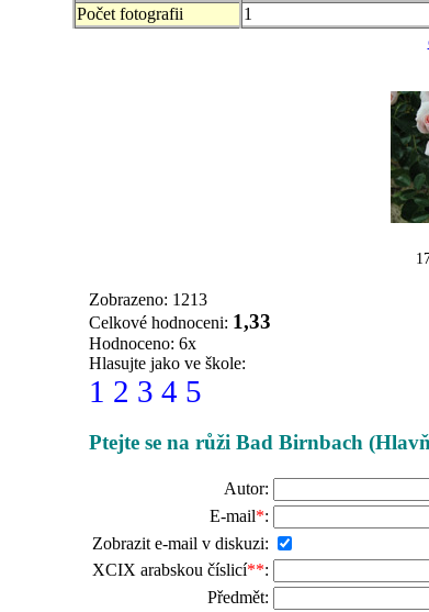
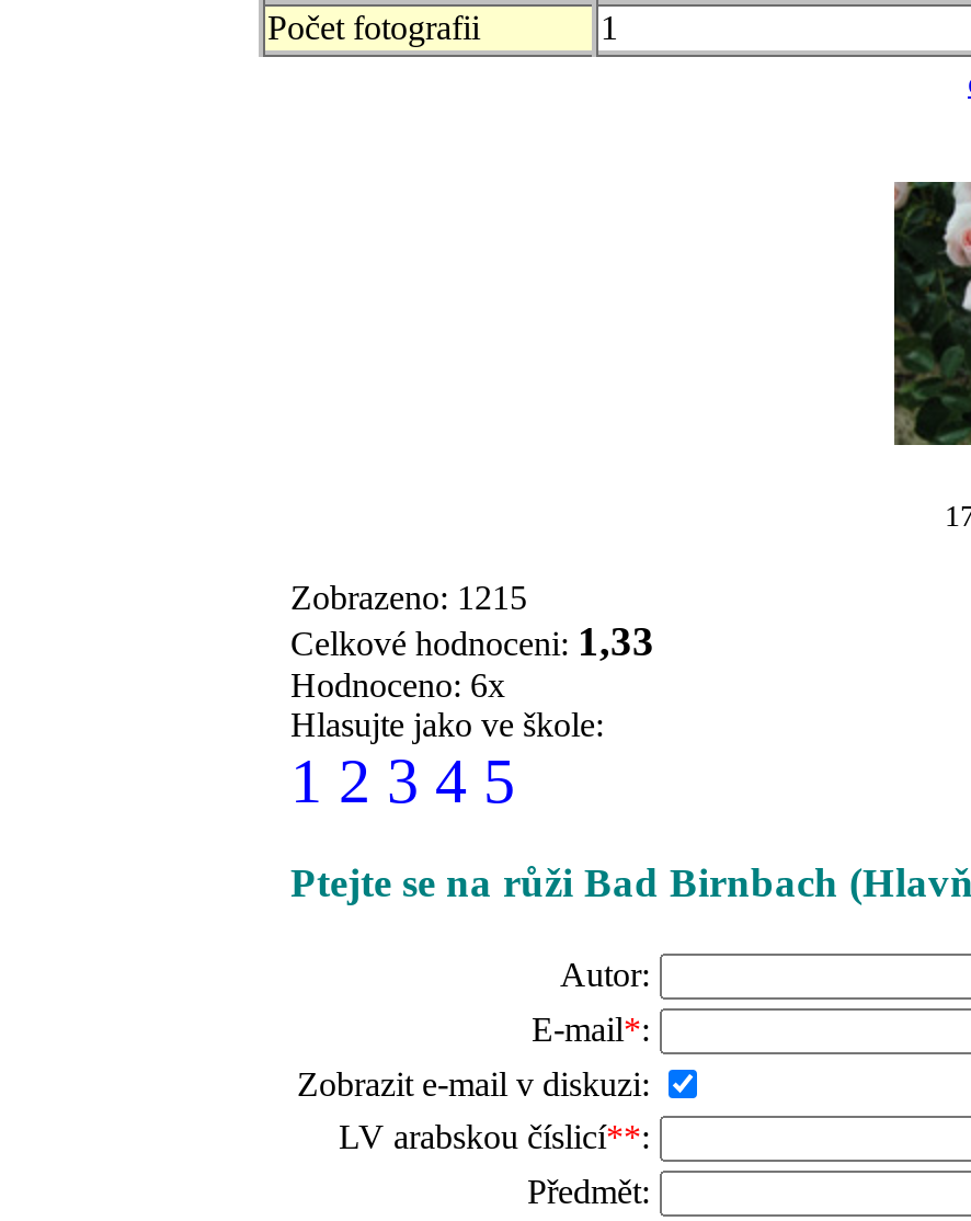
- Zobrazeno: 1213
+ Zobrazeno: 1215

- XCIX arabskou číslicí**:
+ LV arabskou číslicí**:
